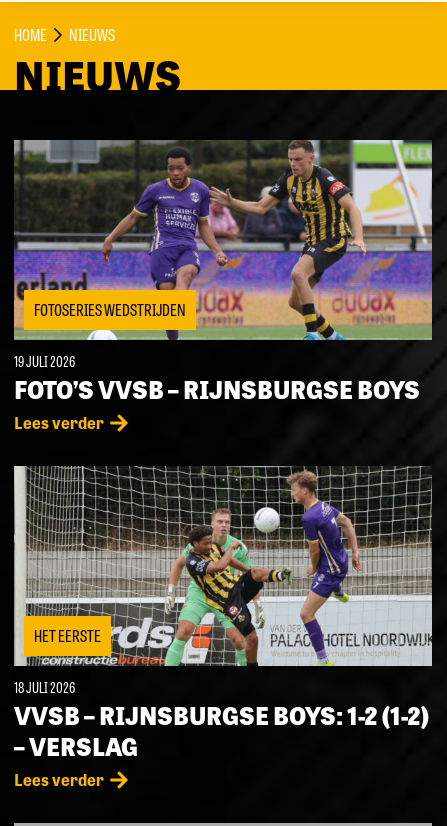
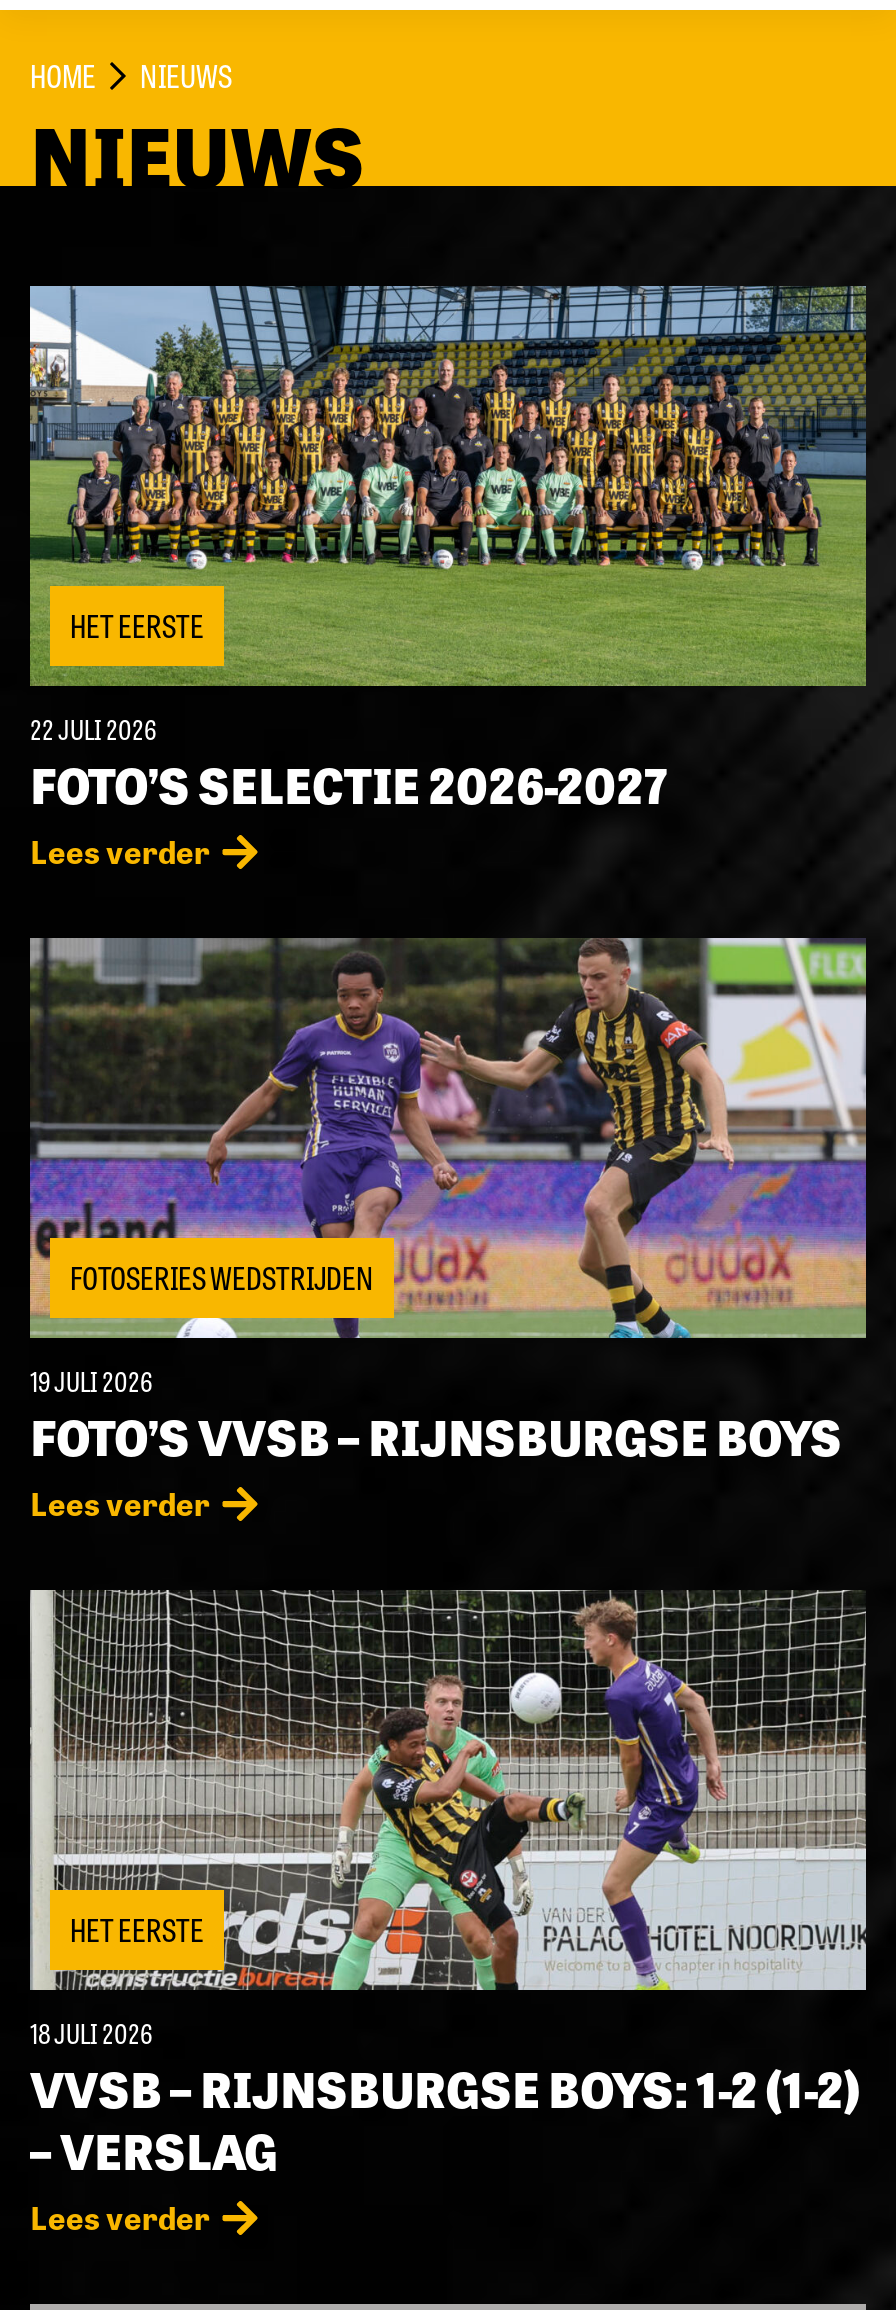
+ [image]
+ HET EERSTE
+ 22 JULI 2026
+ FOTO’S SELECTIE 2026-2027
+ Lees verder
